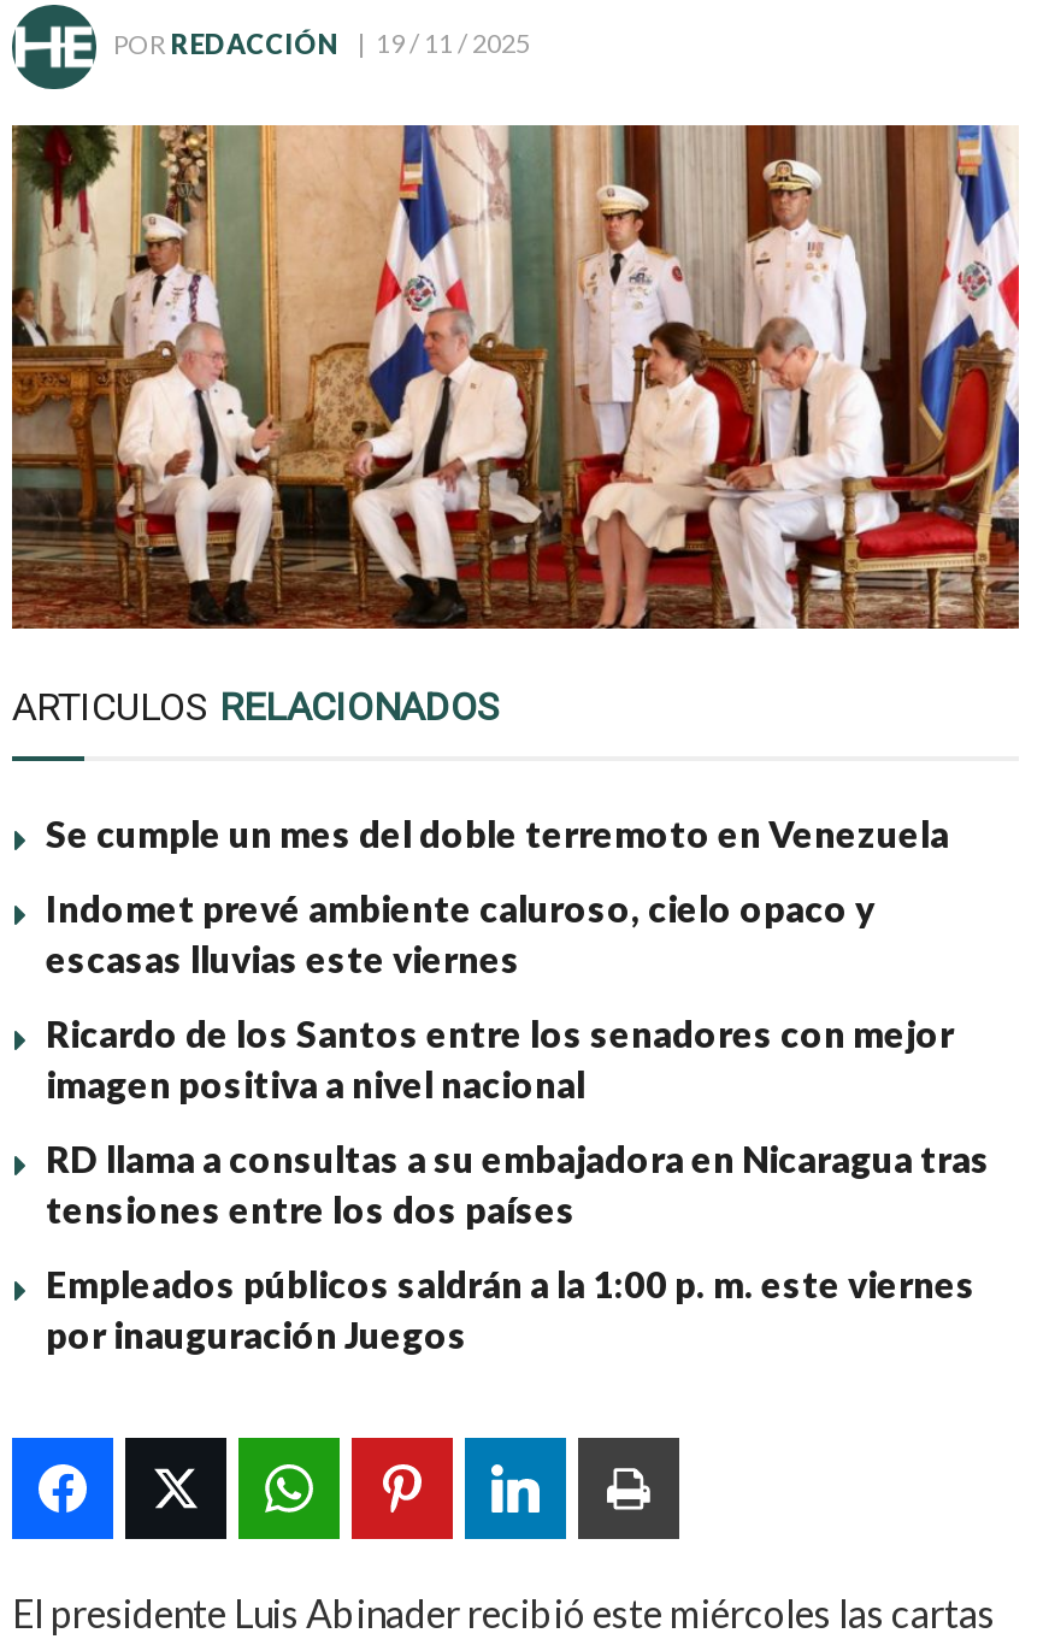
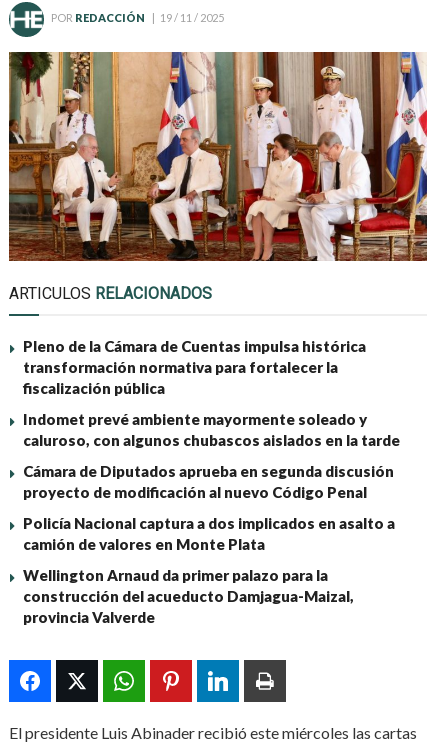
- Se cumple un mes del doble terremoto en Venezuela
+ Pleno de la Cámara de Cuentas impulsa histórica
+ transformación normativa para fortalecer la
+ fiscalización pública

- Indomet prevé ambiente caluroso, cielo opaco y
- escasas lluvias este viernes
+ Indomet prevé ambiente mayormente soleado y
+ caluroso, con algunos chubascos aislados en la tarde

- Ricardo de los Santos entre los senadores con mejor
- imagen positiva a nivel nacional
+ Cámara de Diputados aprueba en segunda discusión
+ proyecto de modificación al nuevo Código Penal

- RD llama a consultas a su embajadora en Nicaragua tras
- tensiones entre los dos países
+ Policía Nacional captura a dos implicados en asalto a
+ camión de valores en Monte Plata

- Empleados públicos saldrán a la 1:00 p. m. este viernes
- por inauguración Juegos
+ Wellington Arnaud da primer palazo para la
+ construcción del acueducto Damjagua-Maizal,
+ provincia Valverde
